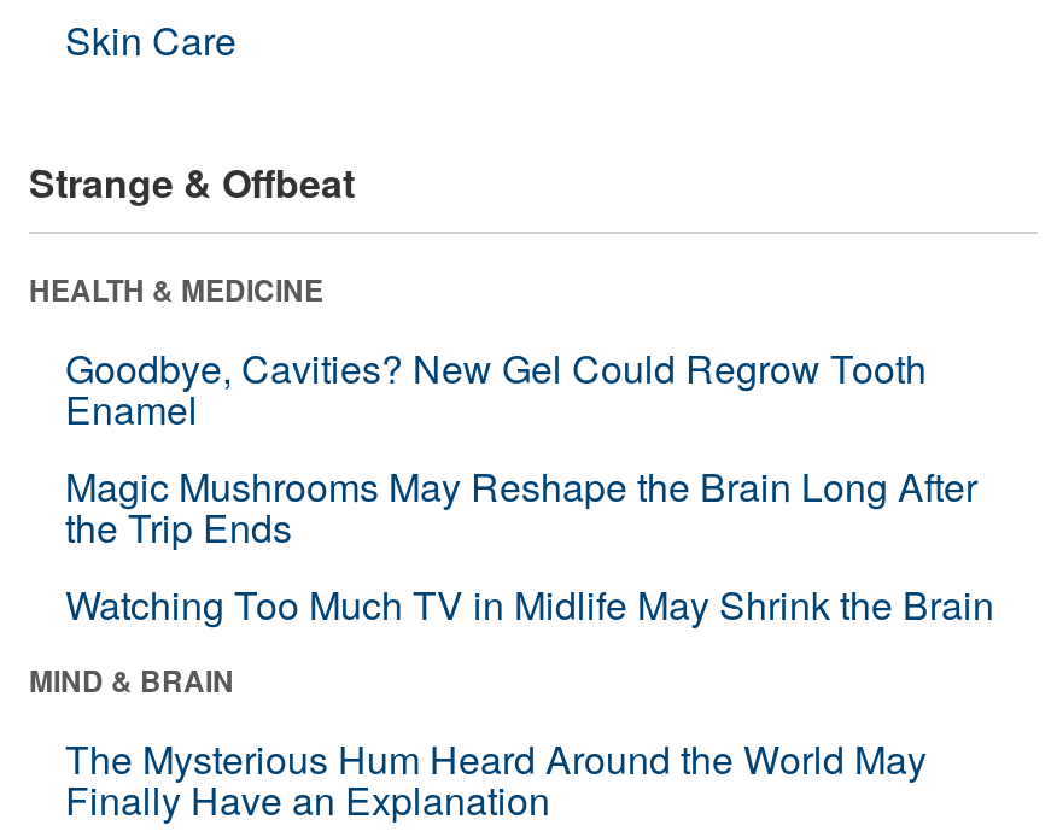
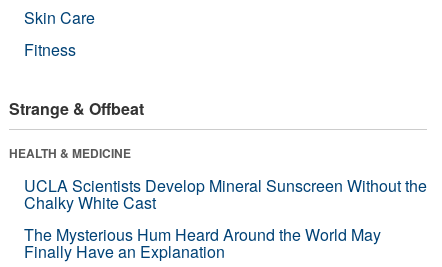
+ Fitness

moved down: Strange & Offbeat | HEALTH & MEDICINE

- Goodbye, Cavities? New Gel Could Regrow Tooth
- Enamel
- Magic Mushrooms May Reshape the Brain Long After
- the Trip Ends
- Watching Too Much TV in Midlife May Shrink the Brain
- MIND & BRAIN
+ UCLA Scientists Develop Mineral Sunscreen Without the
+ Chalky White Cast
